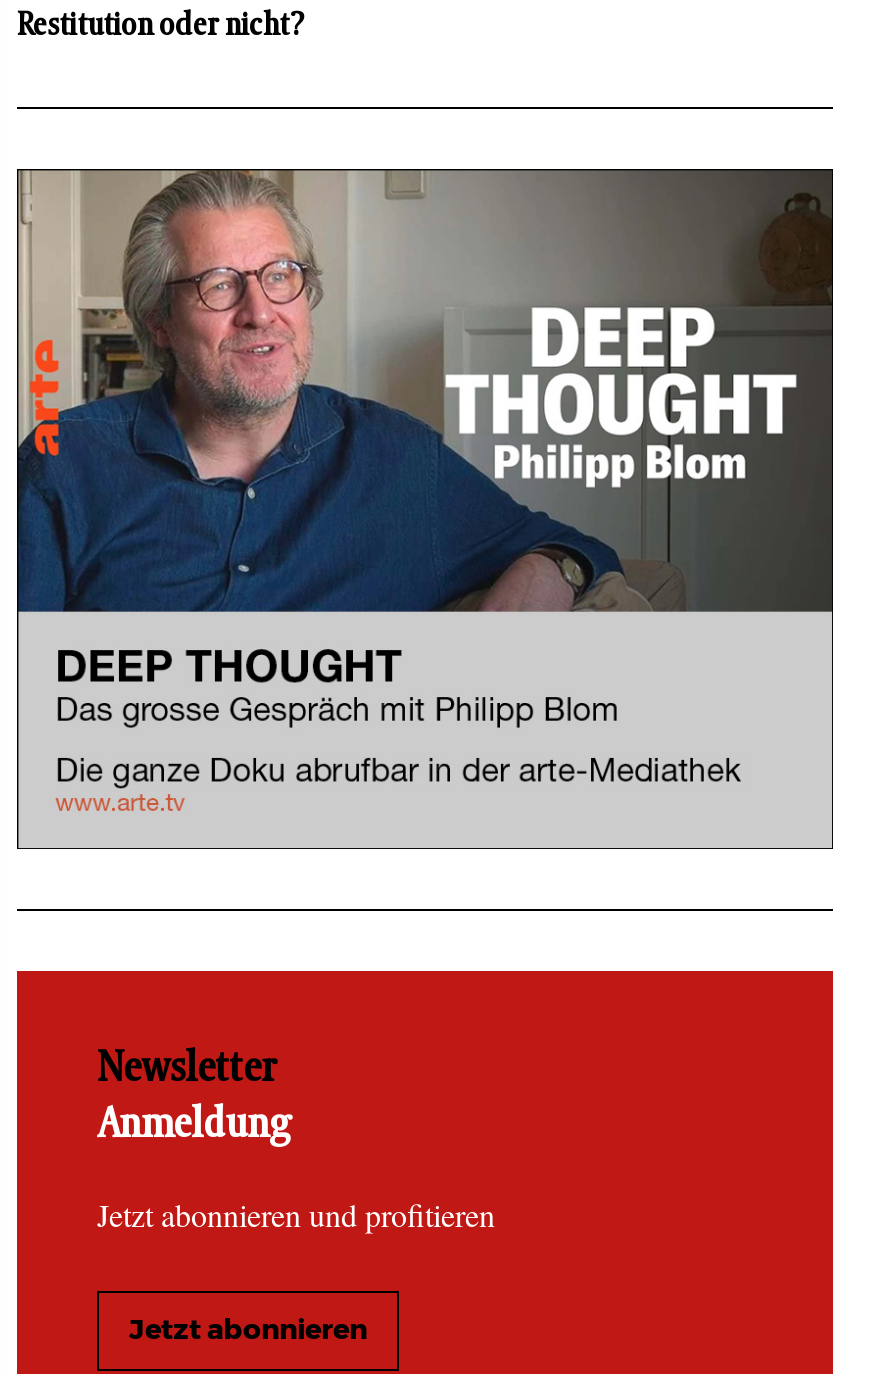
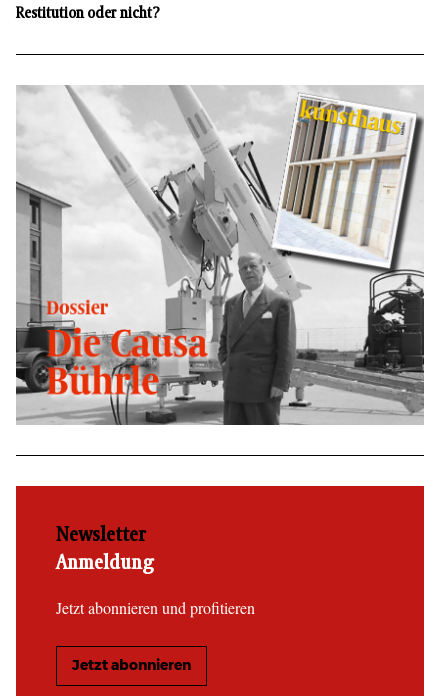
- [image]
+ [image]
